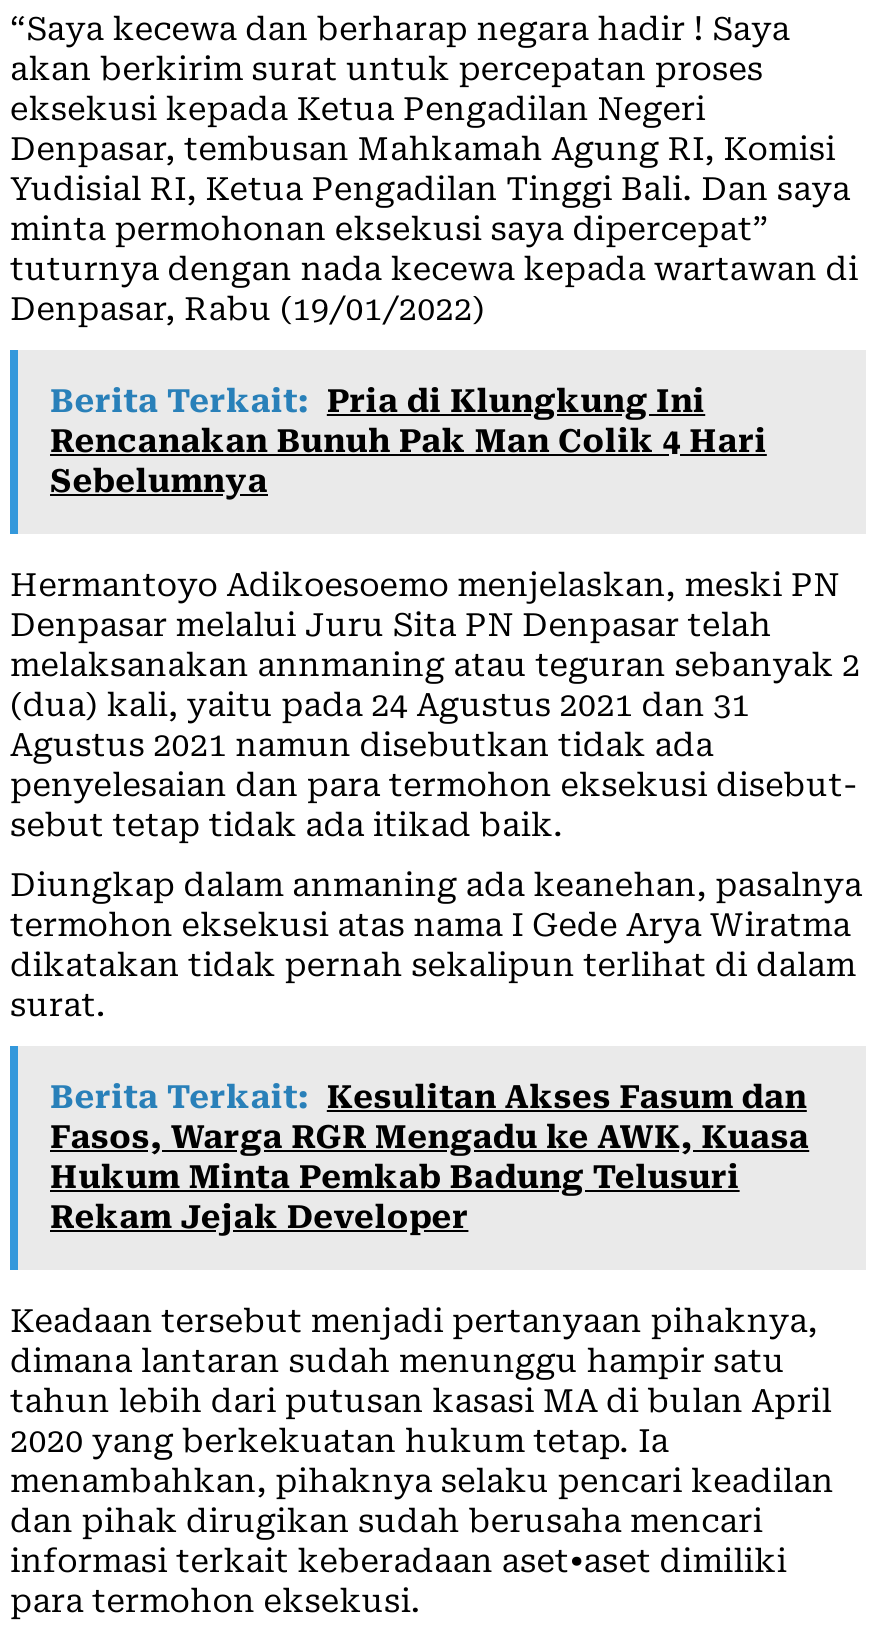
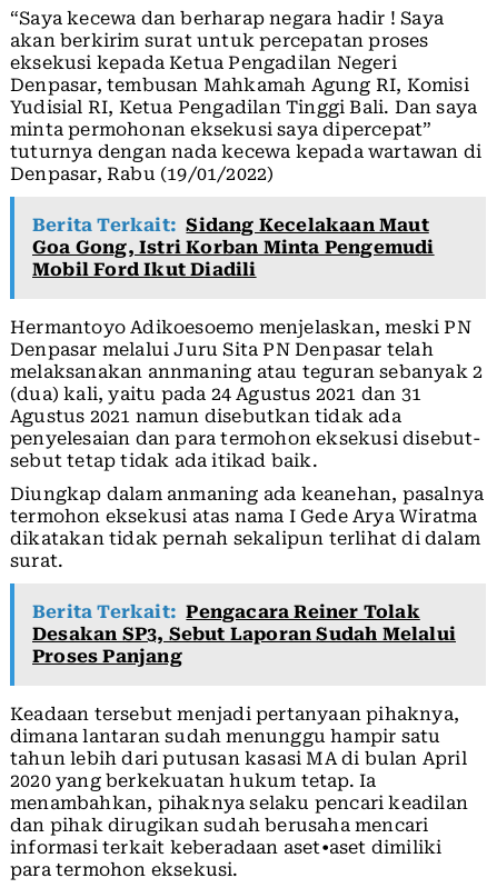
- Berita Terkait: Pria di Klungkung Ini
- Rencanakan Bunuh Pak Man Colik 4 Hari
- Sebelumnya
+ Berita Terkait: Sidang Kecelakaan Maut
+ Goa Gong, Istri Korban Minta Pengemudi
+ Mobil Ford Ikut Diadili

- Berita Terkait: Kesulitan Akses Fasum dan
- Fasos, Warga RGR Mengadu ke AWK, Kuasa
- Hukum Minta Pemkab Badung Telusuri
- Rekam Jejak Developer
+ Berita Terkait: Pengacara Reiner Tolak
+ Desakan SP3, Sebut Laporan Sudah Melalui
+ Proses Panjang
